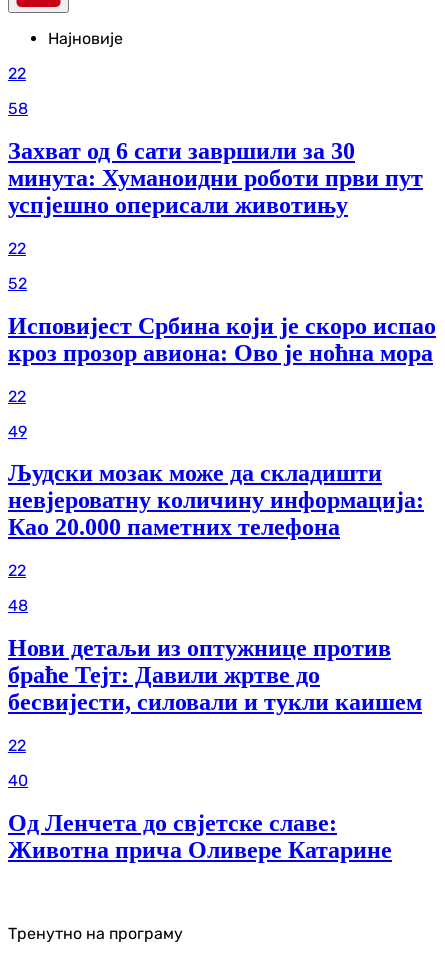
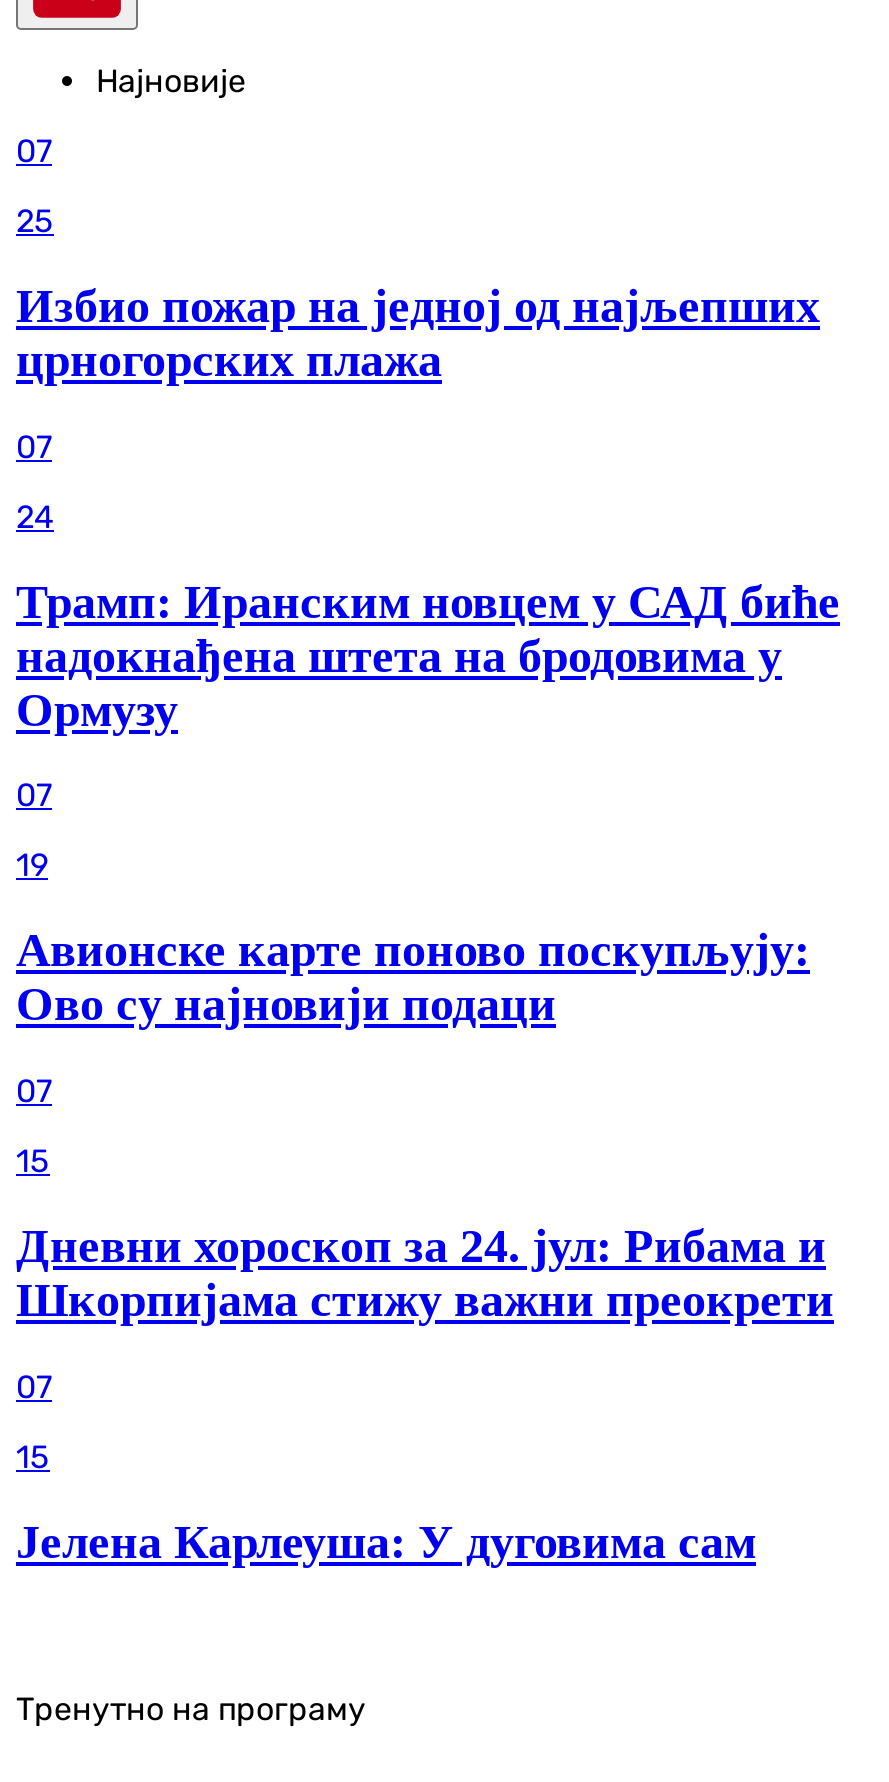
- 22
+ 07

- 58
+ 25

- Захват од 6 сати завршили за 30
- минута: Хуманоидни роботи први пут
- успјешно оперисали животињу
+ Избио пожар на једној од најљепших
+ црногорских плажа

- 22
+ 07

- 52
+ 24

- Исповијест Србина који је скоро испао
- кроз прозор авиона: Ово је ноћна мора
+ Трамп: Иранским новцем у САД биће
+ надокнађена штета на бродовима у
+ Ормузу

- 22
+ 07

- 49
+ 19

- Људски мозак може да складишти
- невјероватну количину информација:
- Као 20.000 паметних телефона
+ Авионске карте поново поскупљују:
+ Ово су најновији подаци

- 22
+ 07

- 48
+ 15

- Нови детаљи из оптужнице против
- браће Тејт: Давили жртве до
- бесвијести, силовали и тукли каишем
+ Дневни хороскоп за 24. јул: Рибама и
+ Шкорпијама стижу важни преокрети

- 22
+ 07

- 40
+ 15

- Од Ленчета до свјетске славе:
- Животна прича Оливере Катарине
+ Јелена Карлеуша: У дуговима сам
